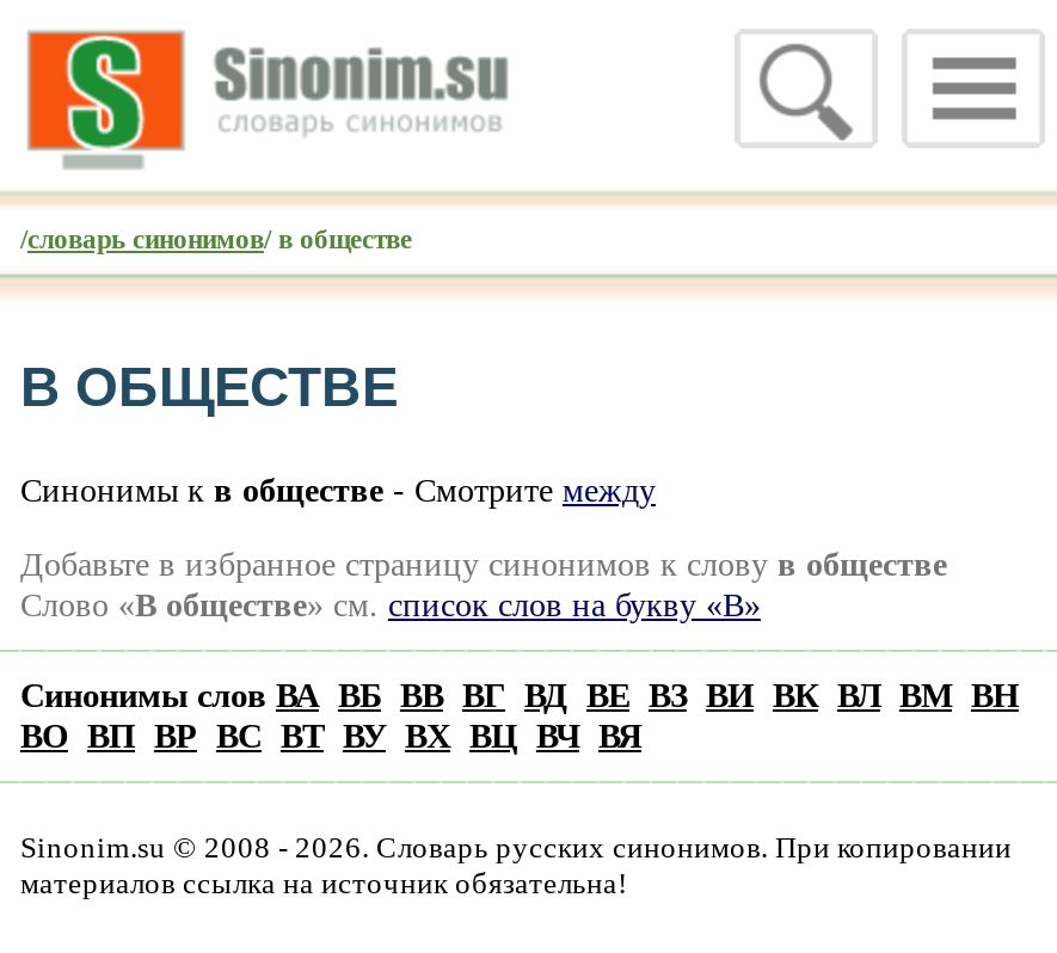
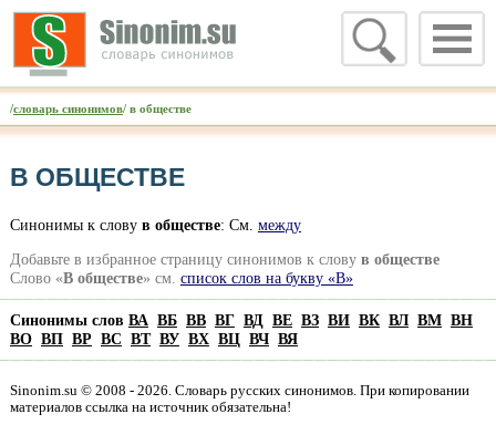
- Синонимы к в обществе - Смотрите между
+ Синонимы к слову в обществе: Cм. между
